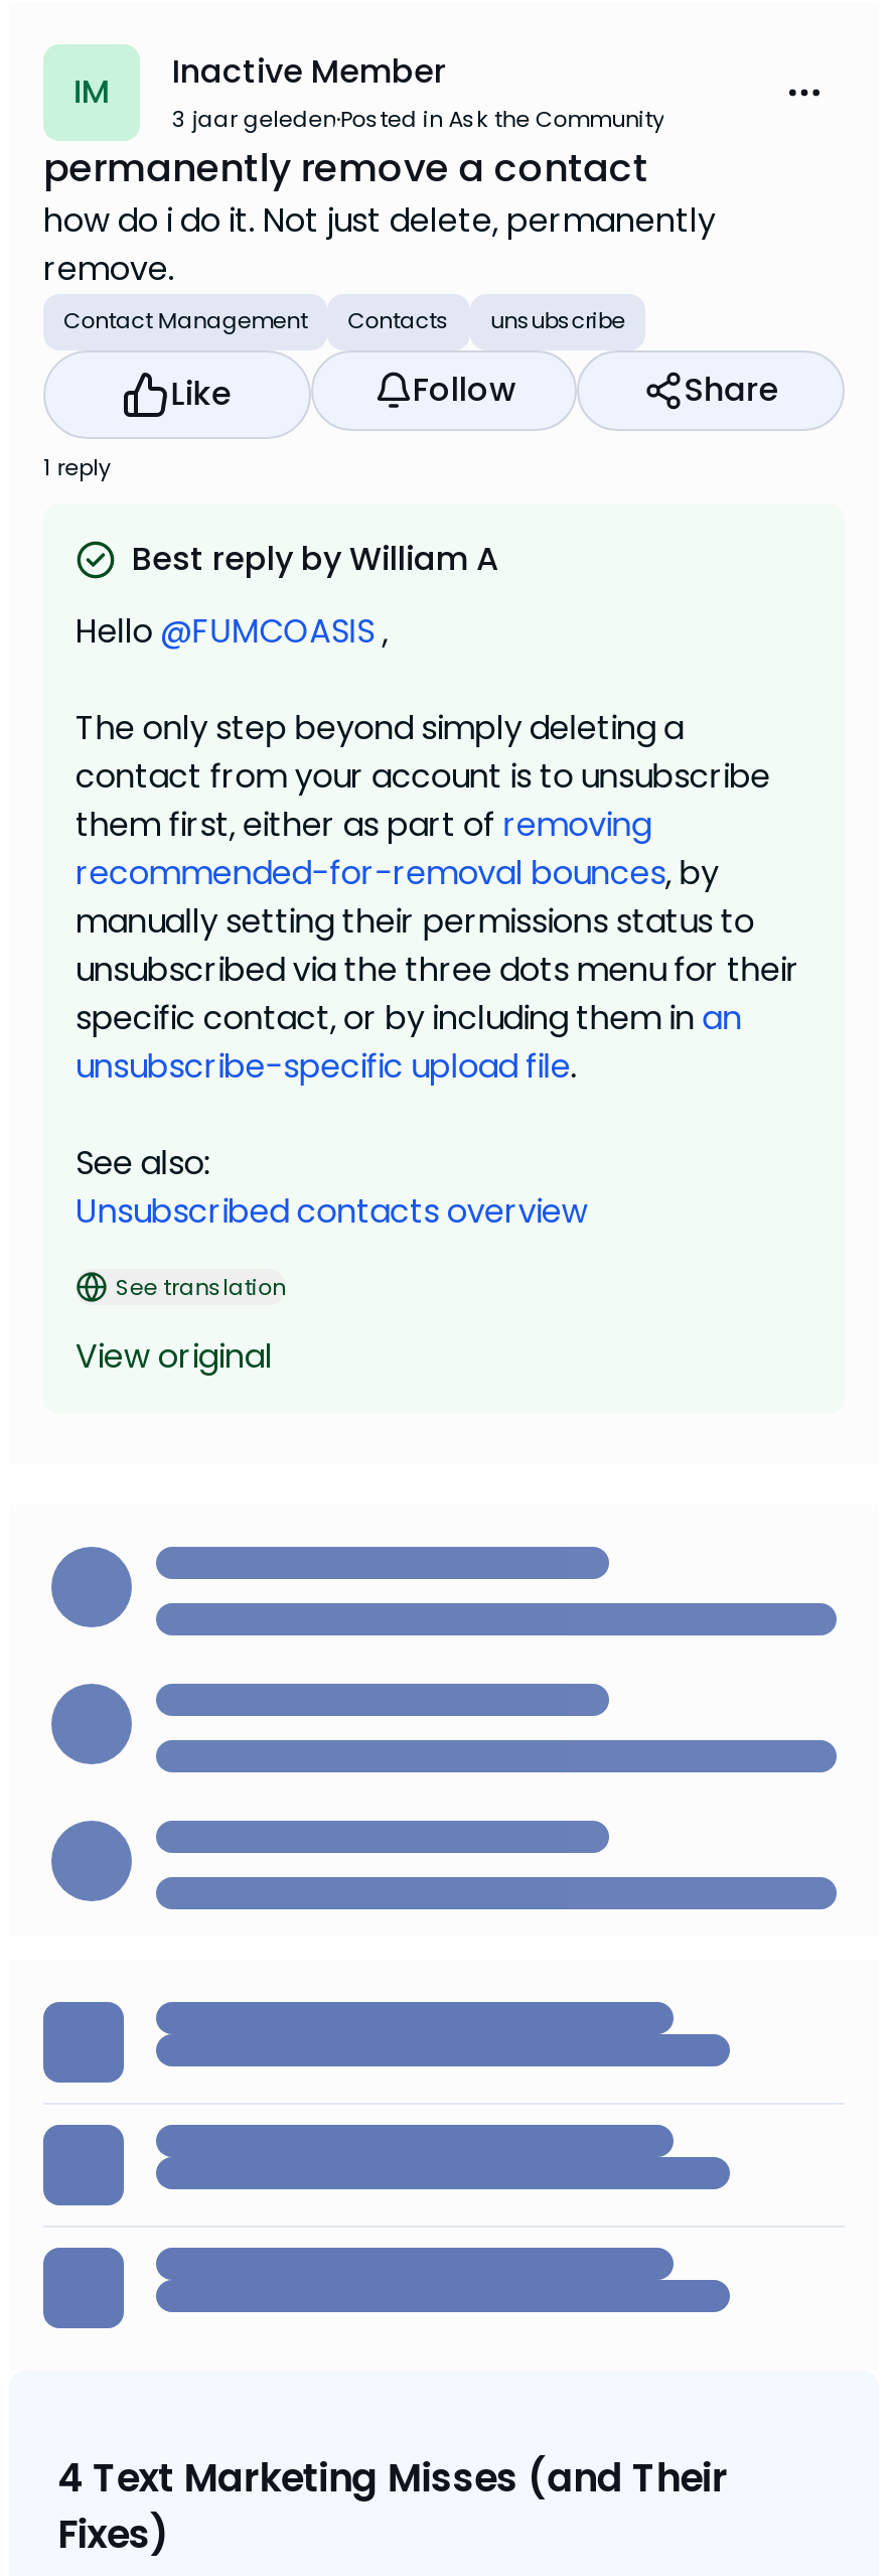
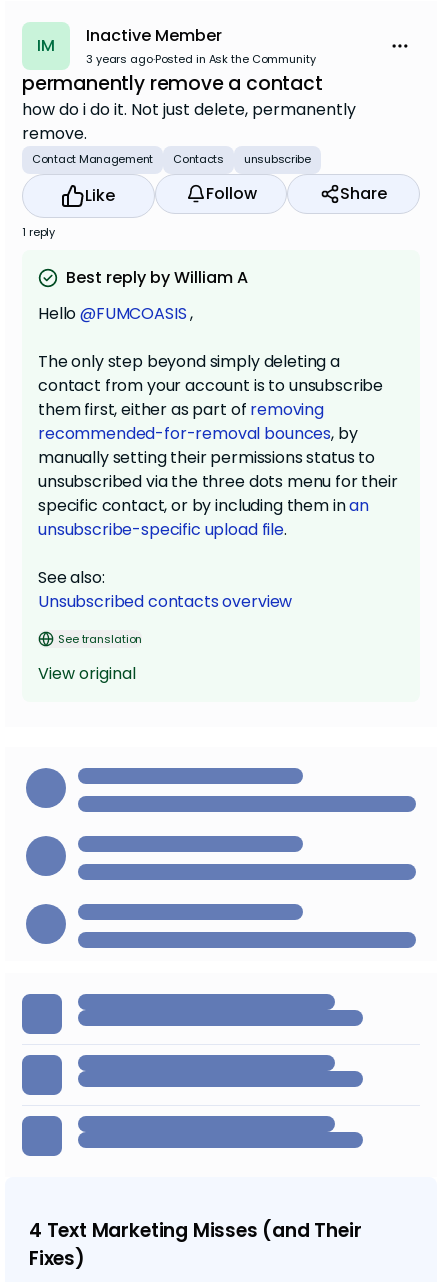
- 3 jaar geleden Posted in Ask the Community
+ 3 years ago Posted in Ask the Community
